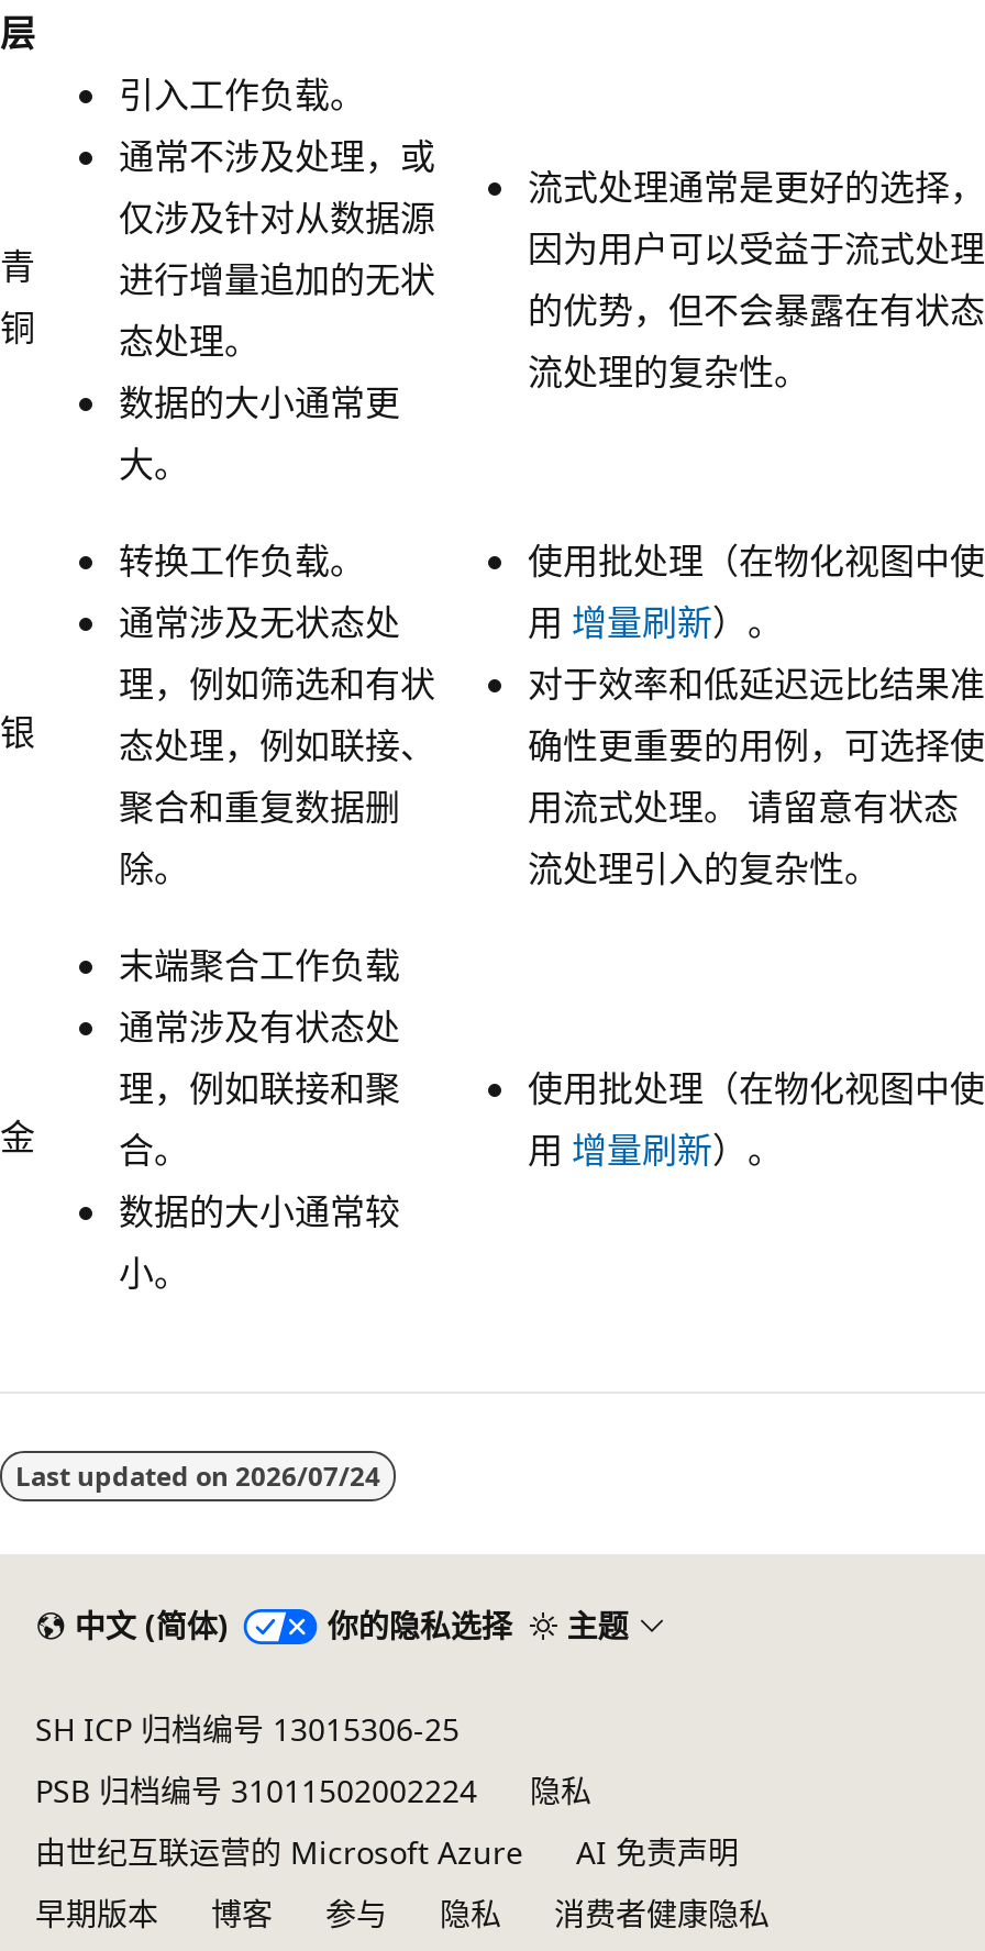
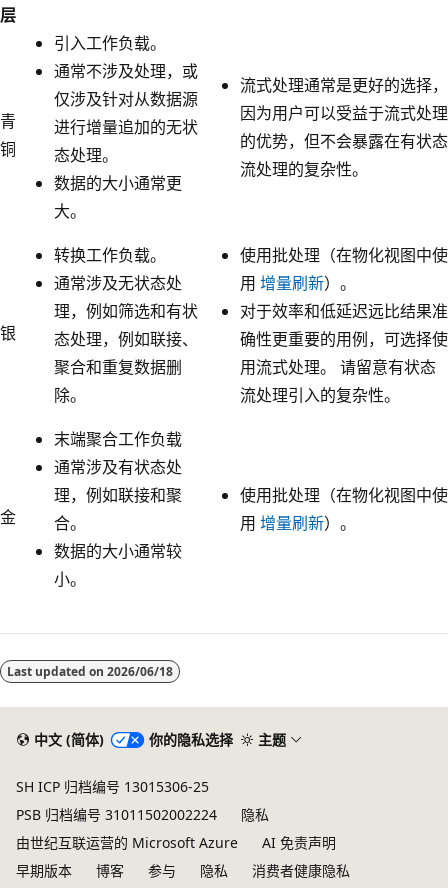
- Last updated on 2026/07/24
+ Last updated on 2026/06/18
